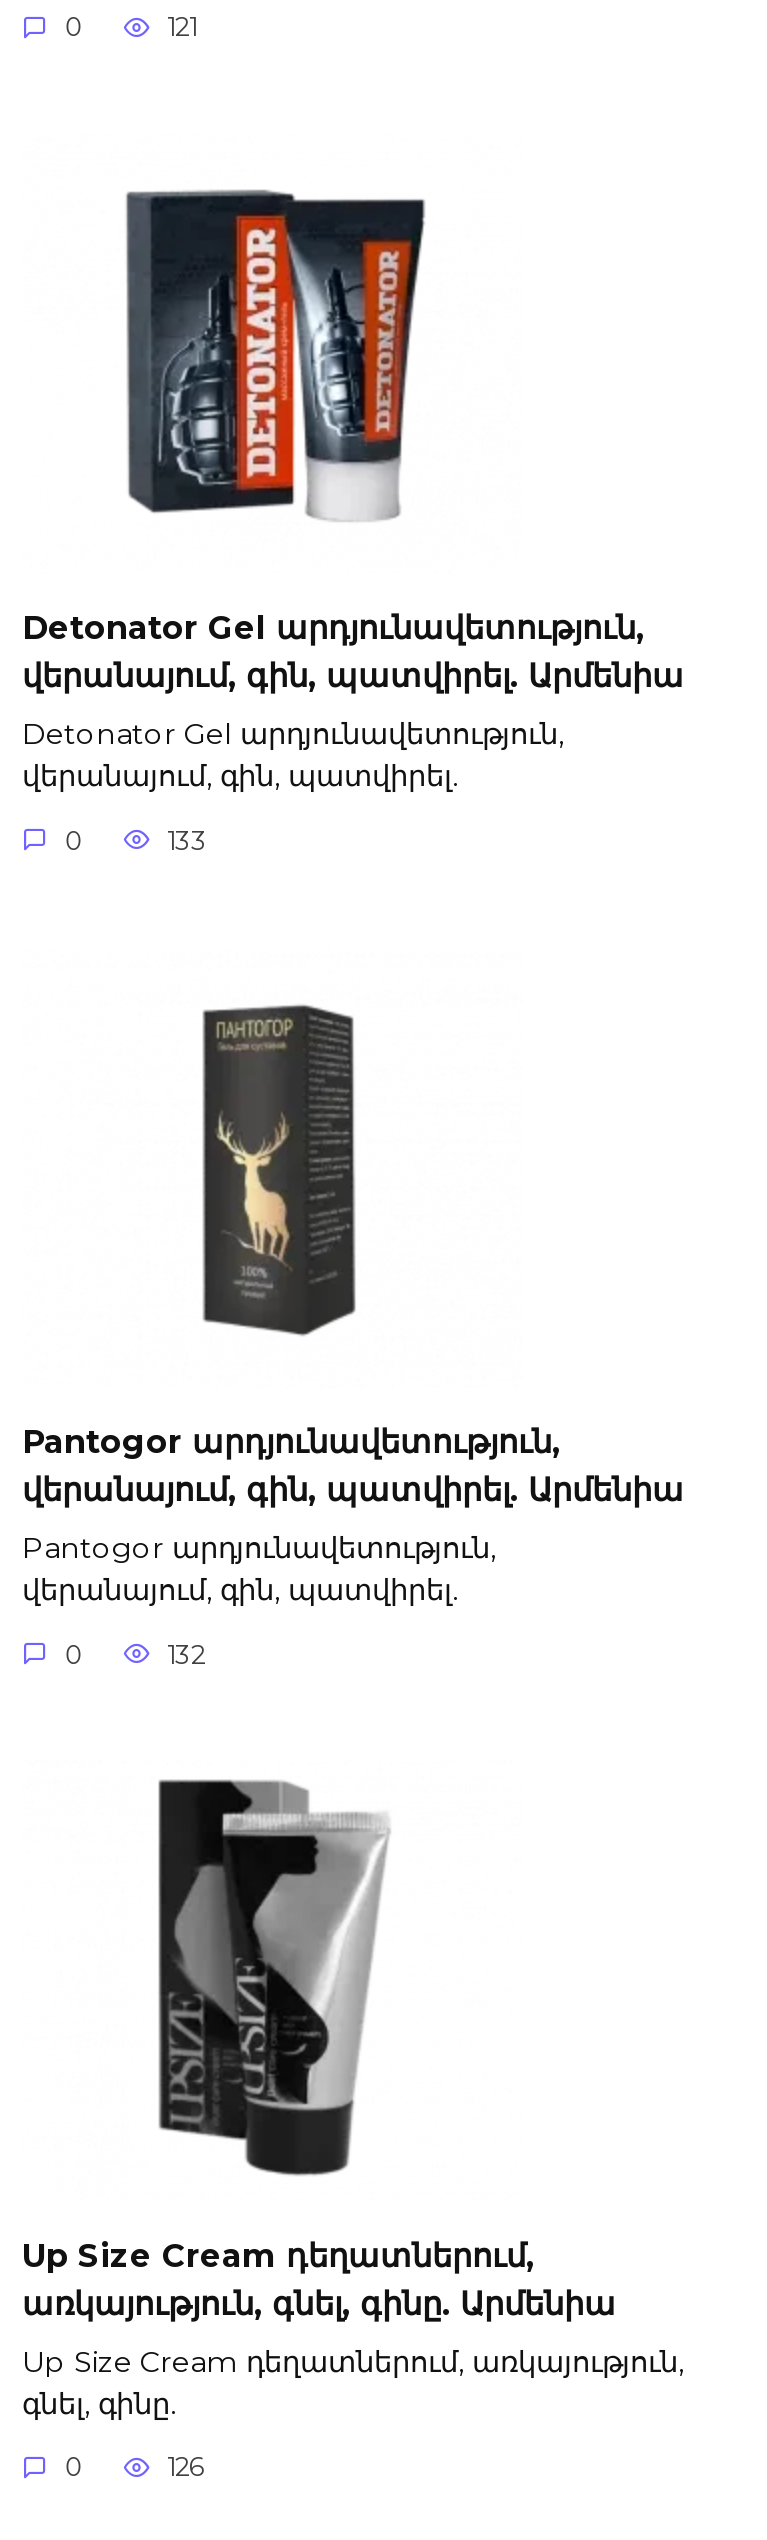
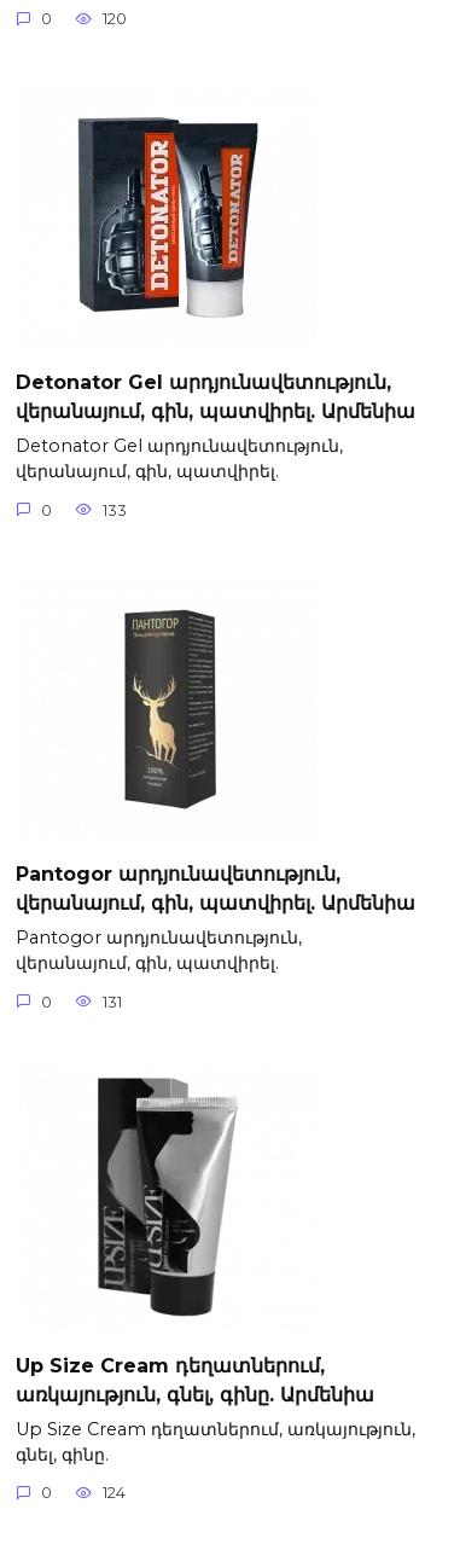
- 121
+ 120

- 132
+ 131

- 126
+ 124
